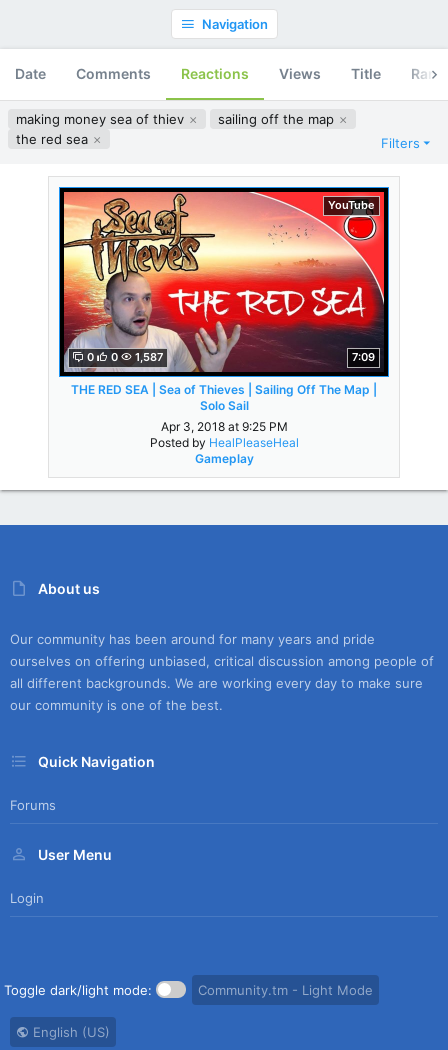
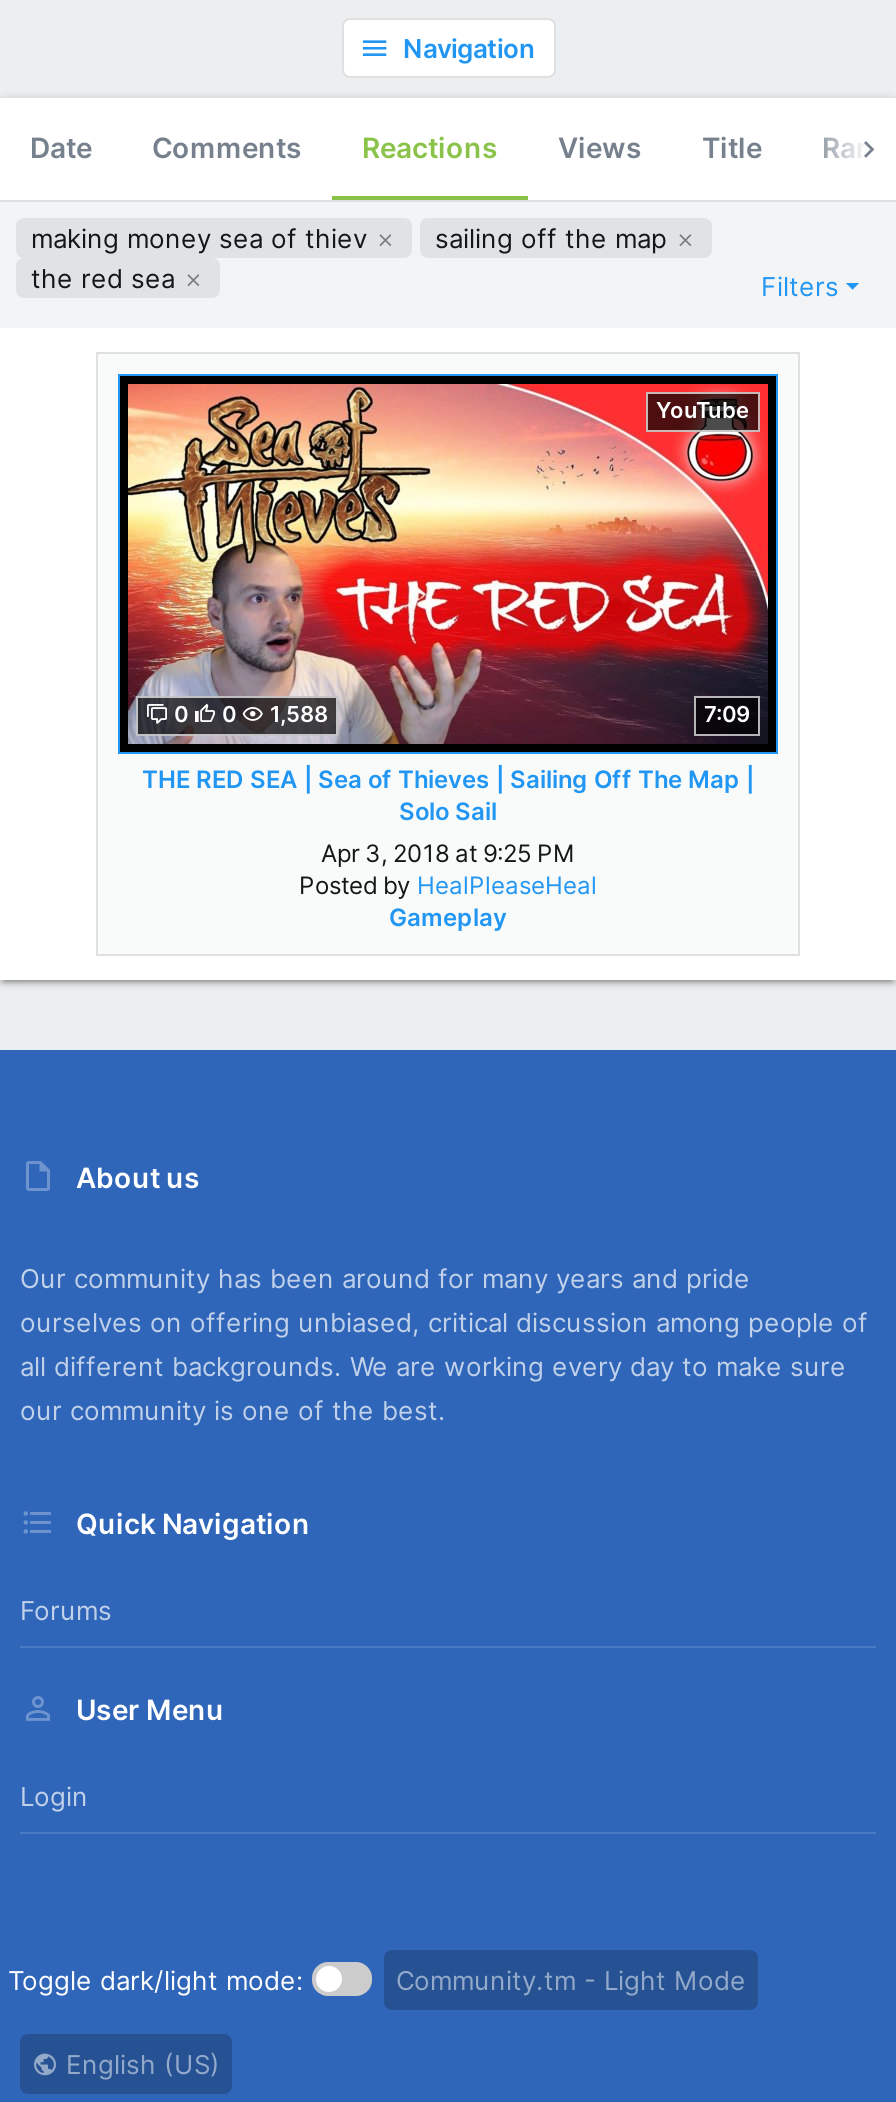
- 0 0 1,587
+ 0 0 1,588
